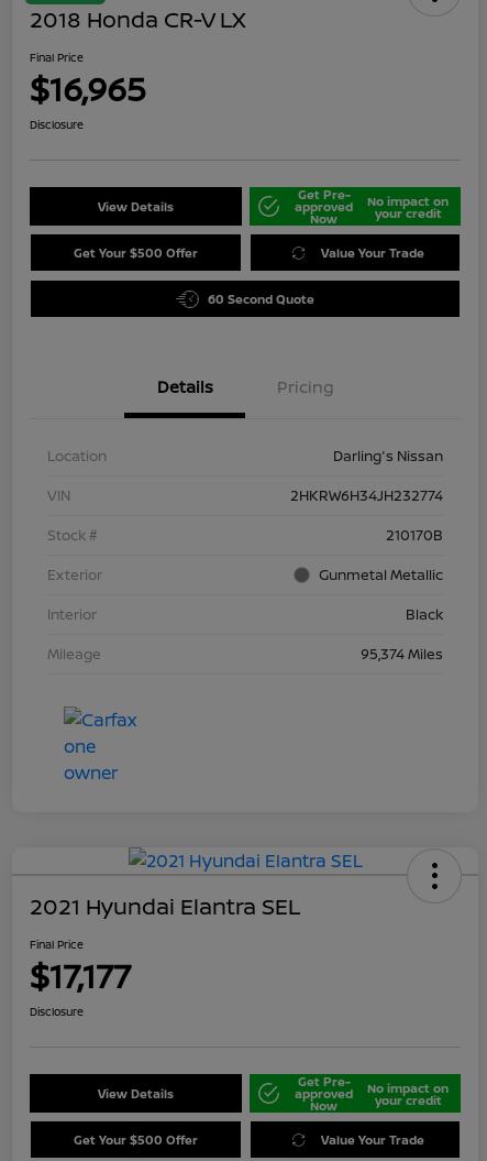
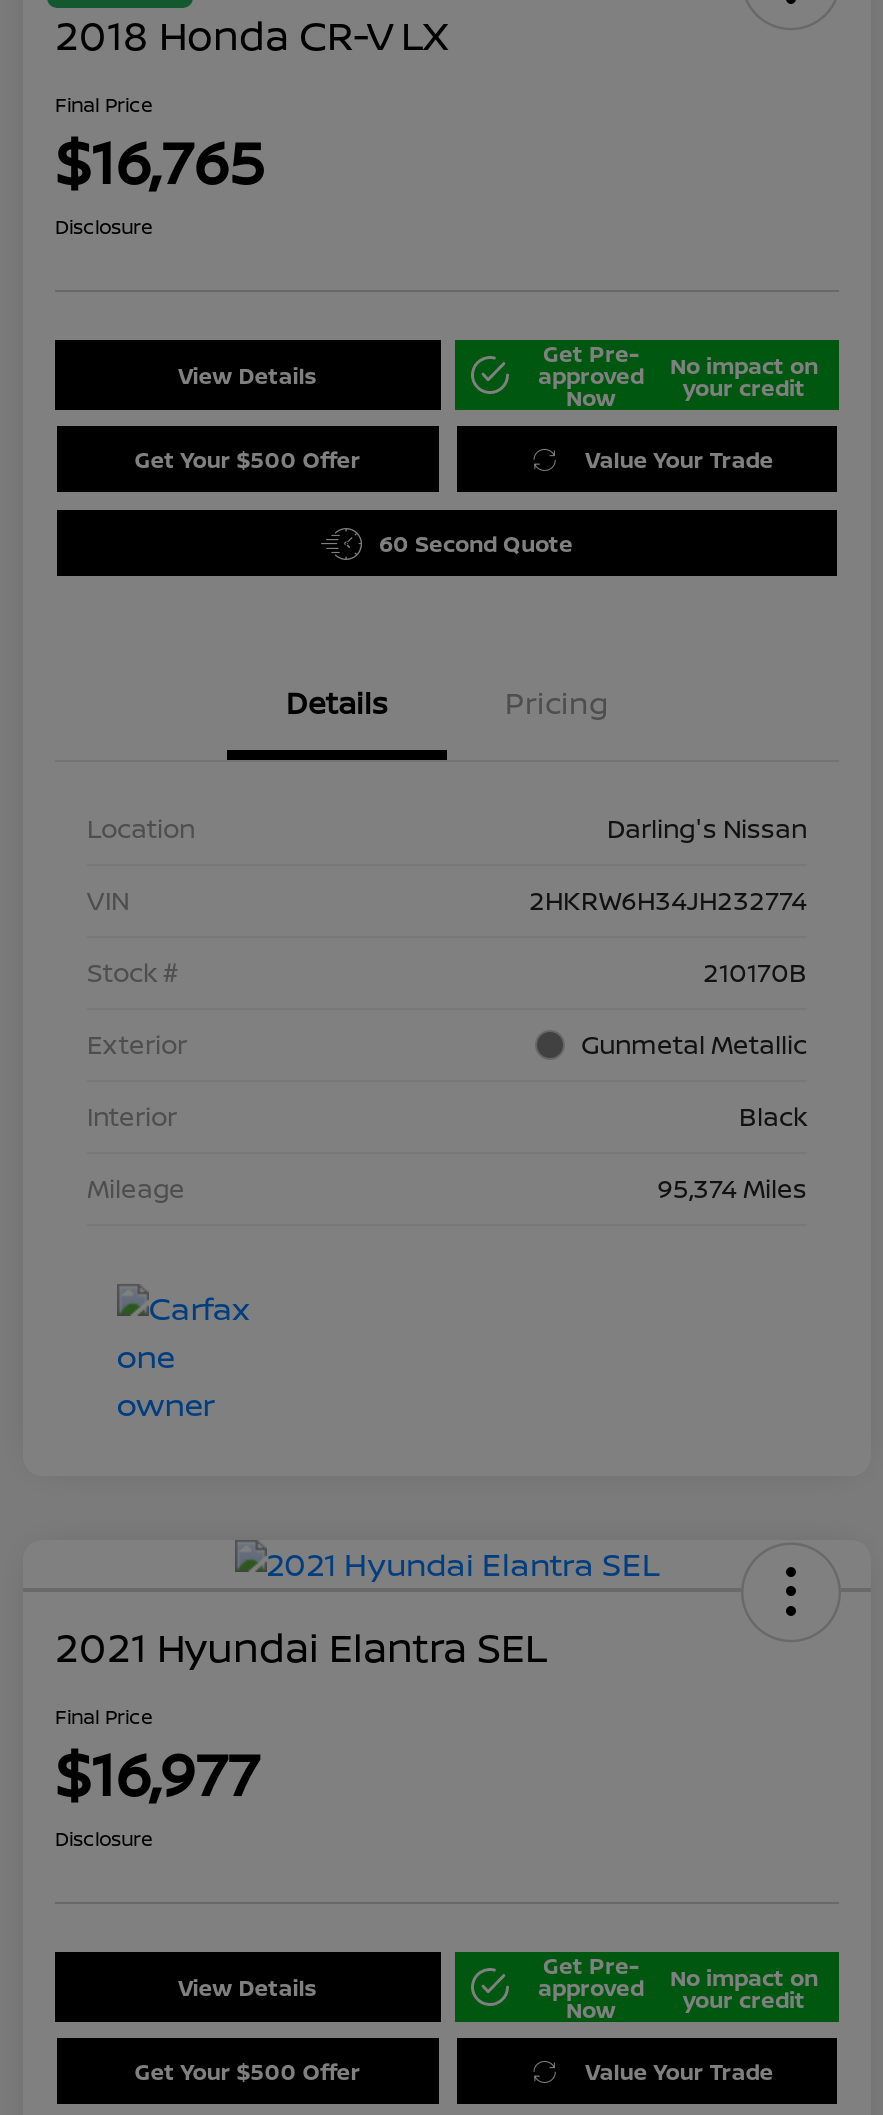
- $16,965
+ $16,765

- $17,177
+ $16,977
